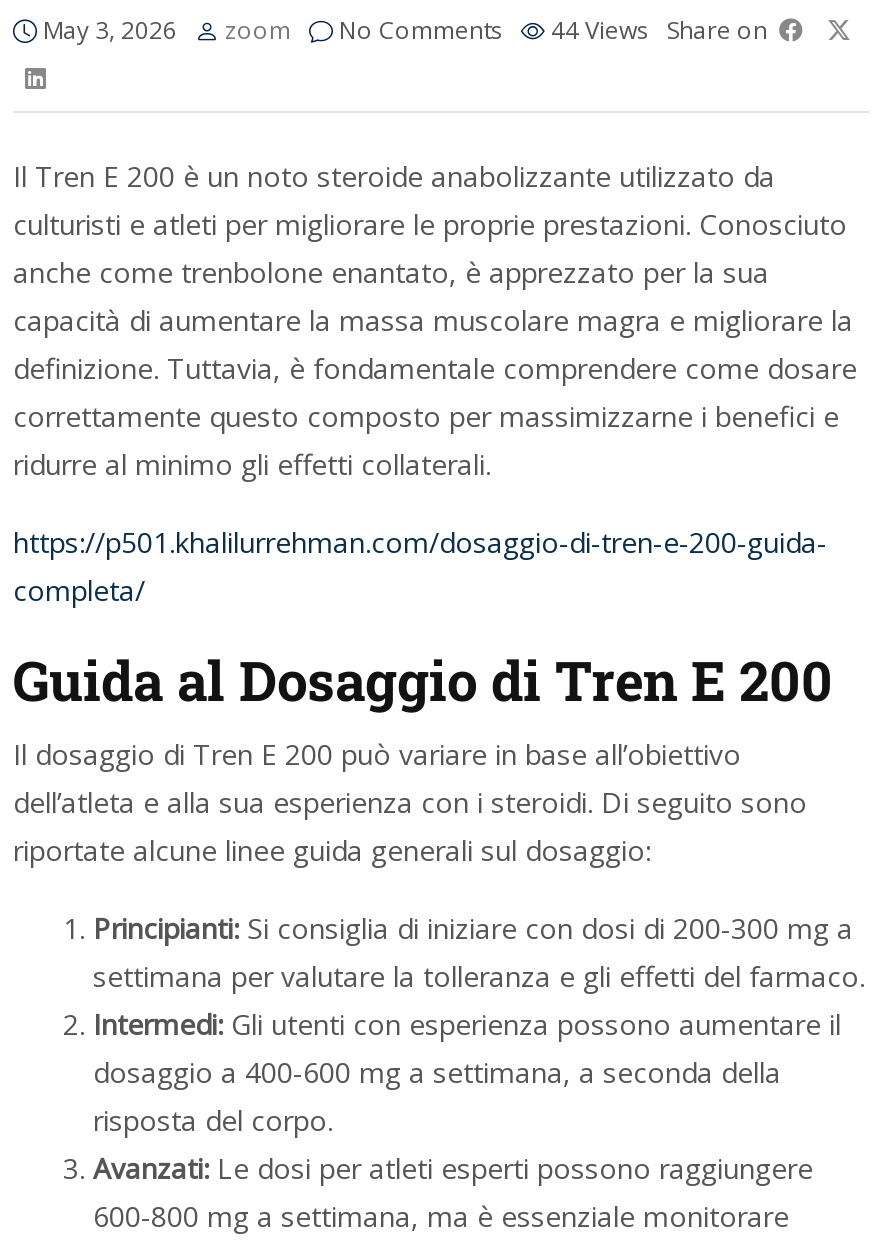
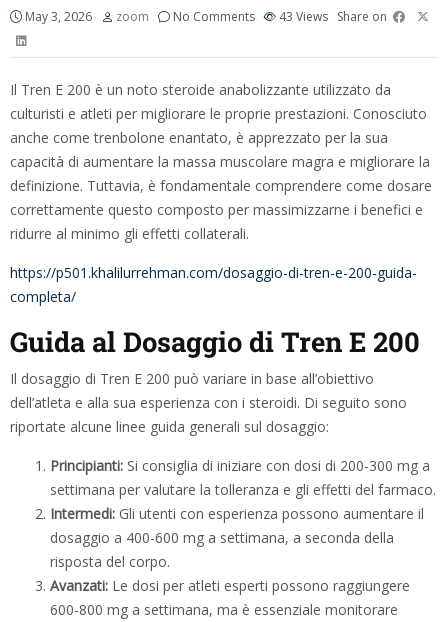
- 44 Views Share on
+ 43 Views Share on
